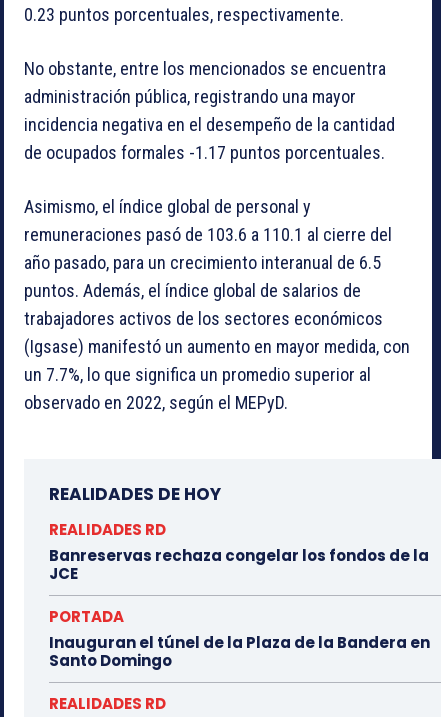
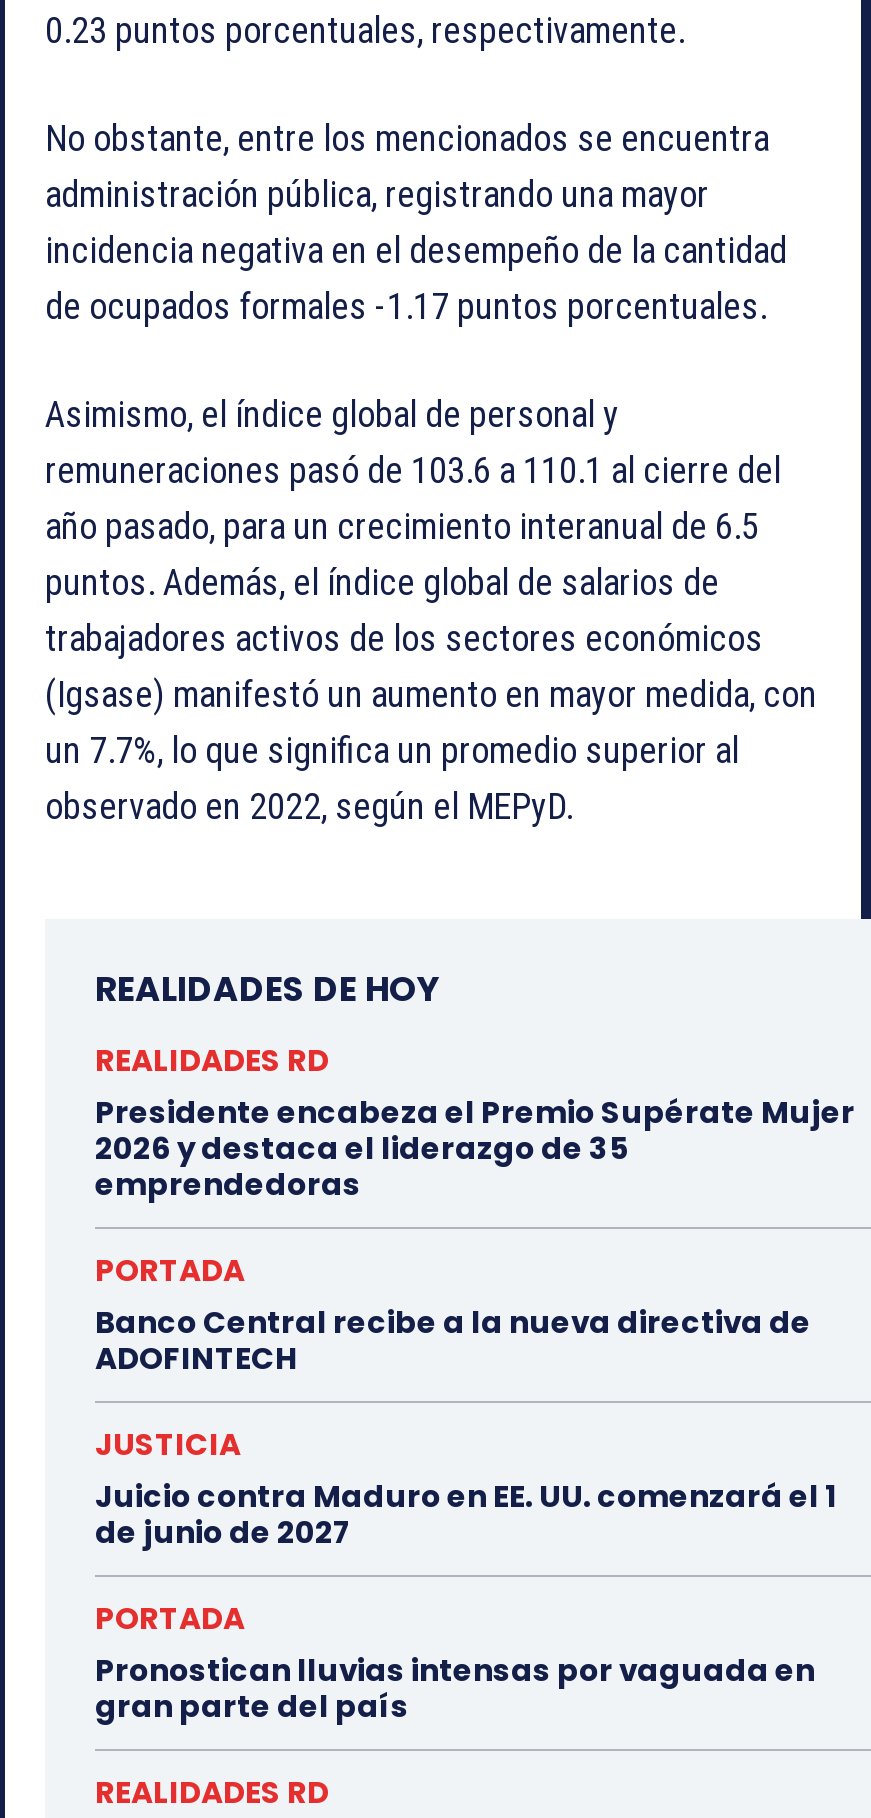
- Banreservas rechaza congelar los fondos de la
- JCE
+ Presidente encabeza el Premio Supérate Mujer
+ 2026 y destaca el liderazgo de 35
+ emprendedoras

- Inauguran el túnel de la Plaza de la Bandera en
- Santo Domingo
+ Banco Central recibe a la nueva directiva de
+ ADOFINTECH
+ JUSTICIA
+ Juicio contra Maduro en EE. UU. comenzará el 1
+ de junio de 2027
+ PORTADA
+ Pronostican lluvias intensas por vaguada en
+ gran parte del país
